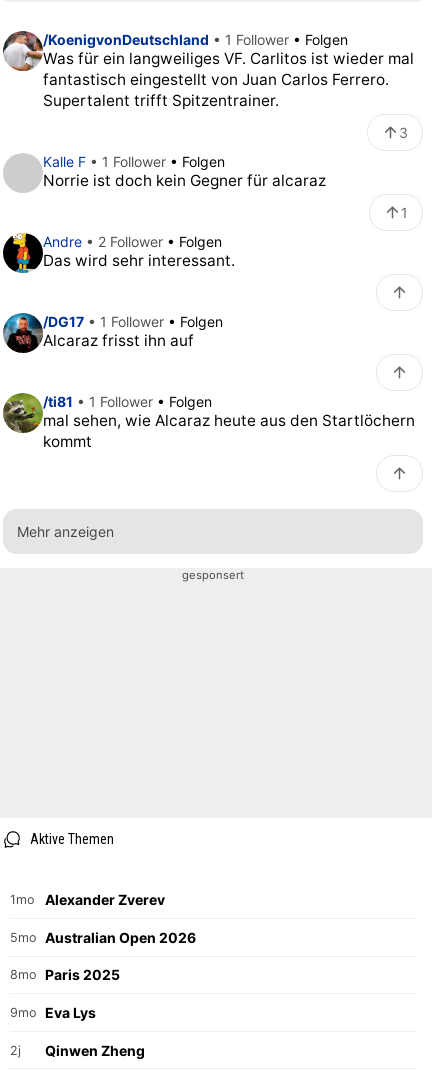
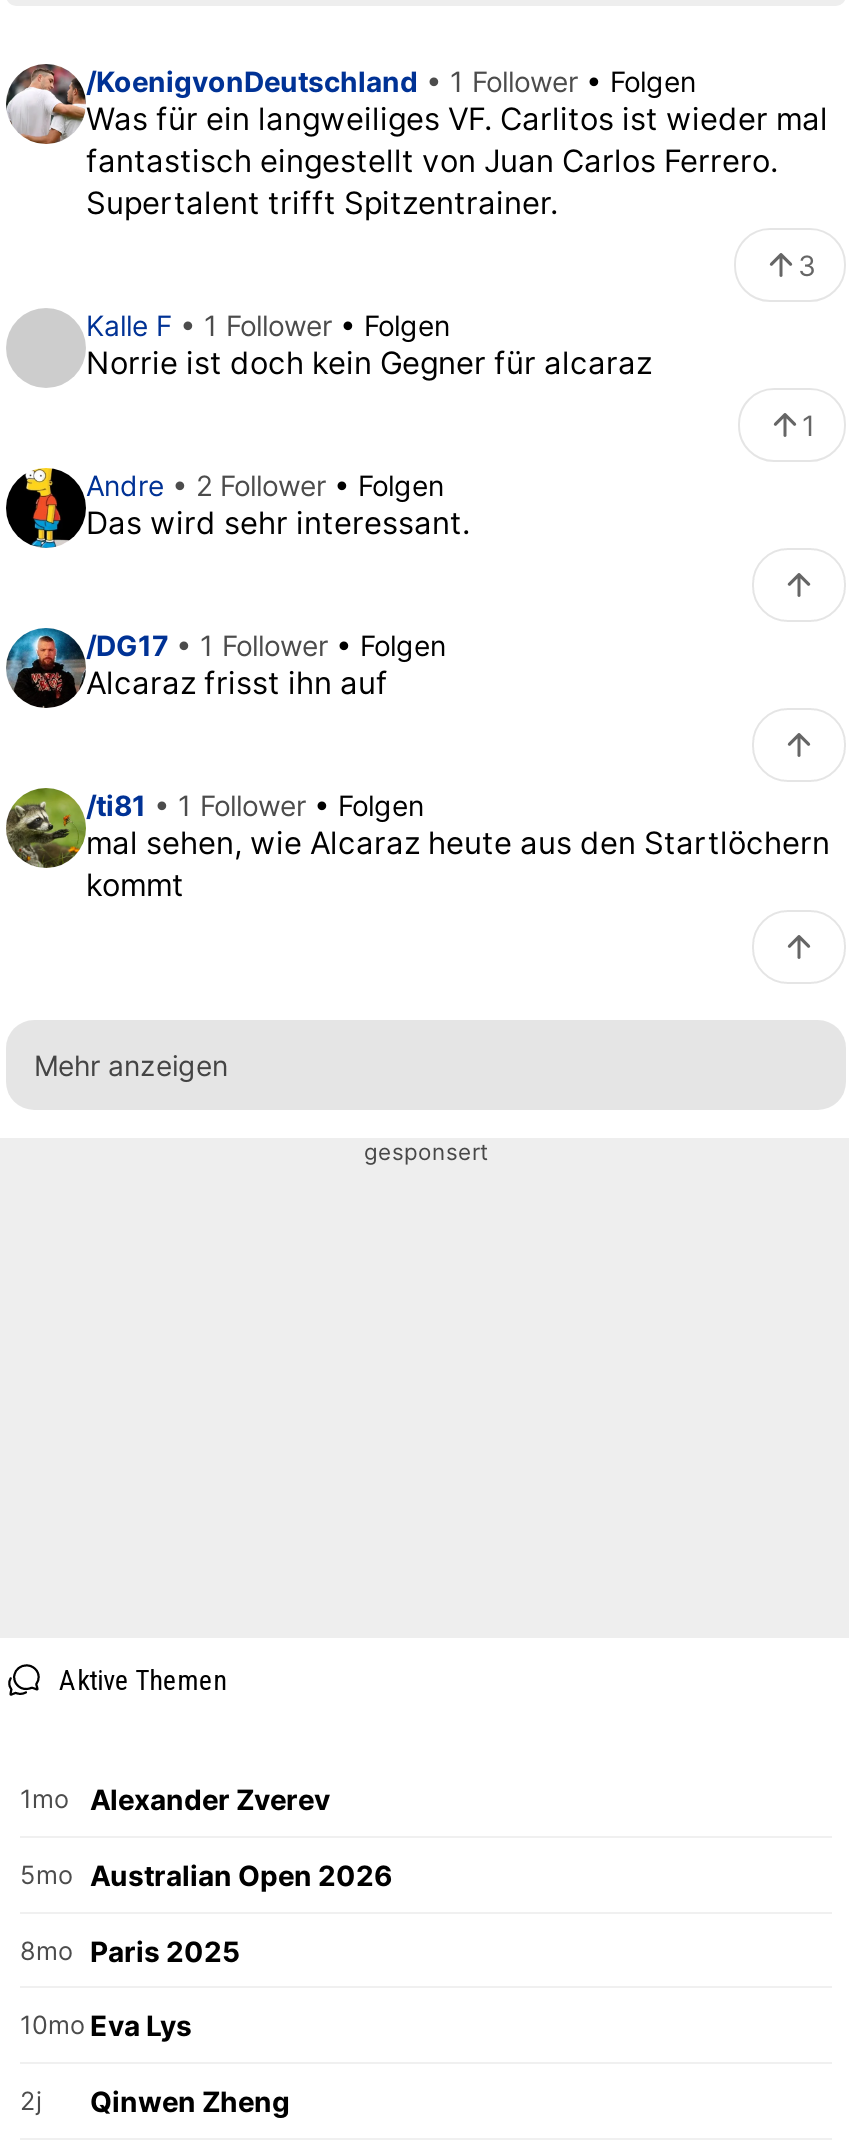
- 9mo Eva Lys
+ 10mo Eva Lys
